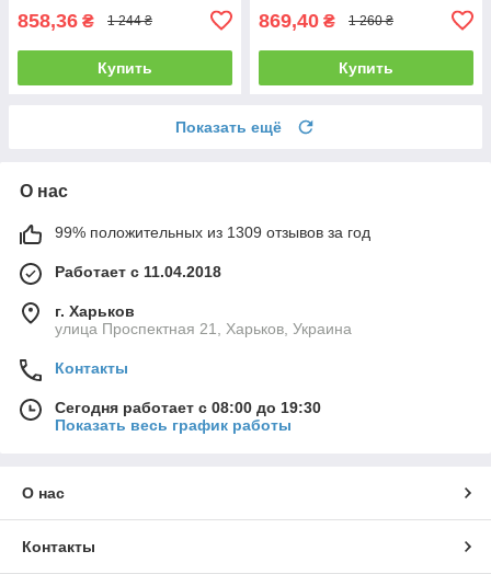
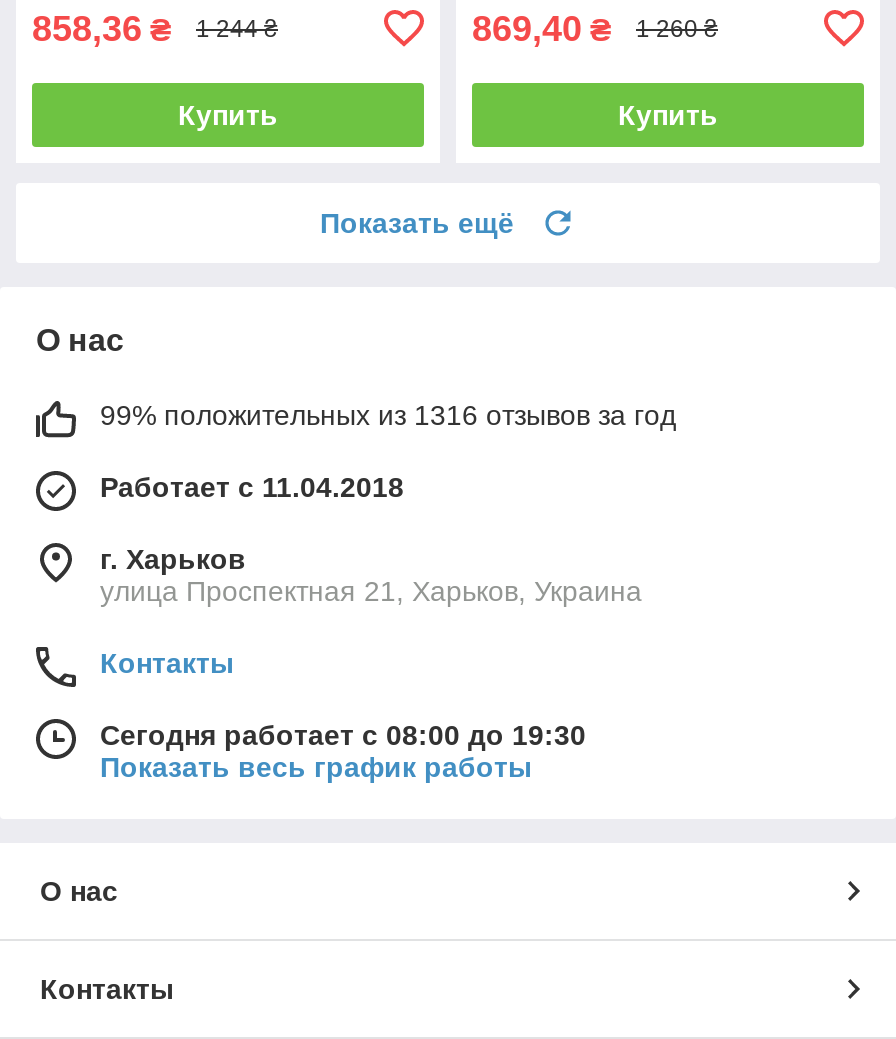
- 99% положительных из 1309 отзывов за год
+ 99% положительных из 1316 отзывов за год
